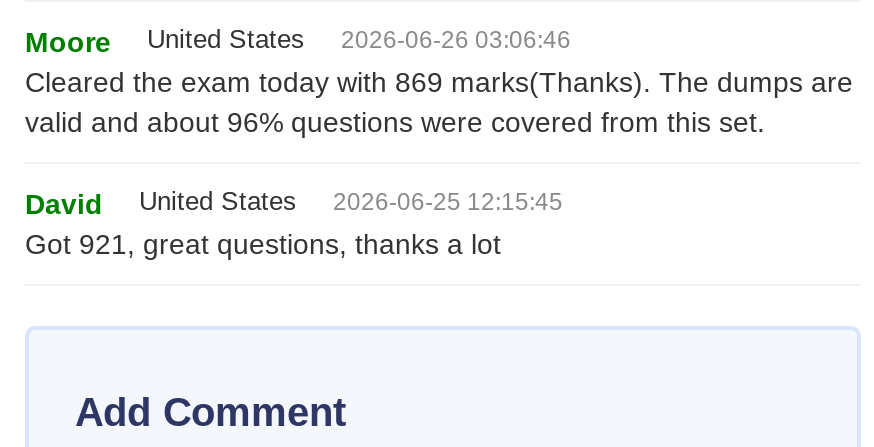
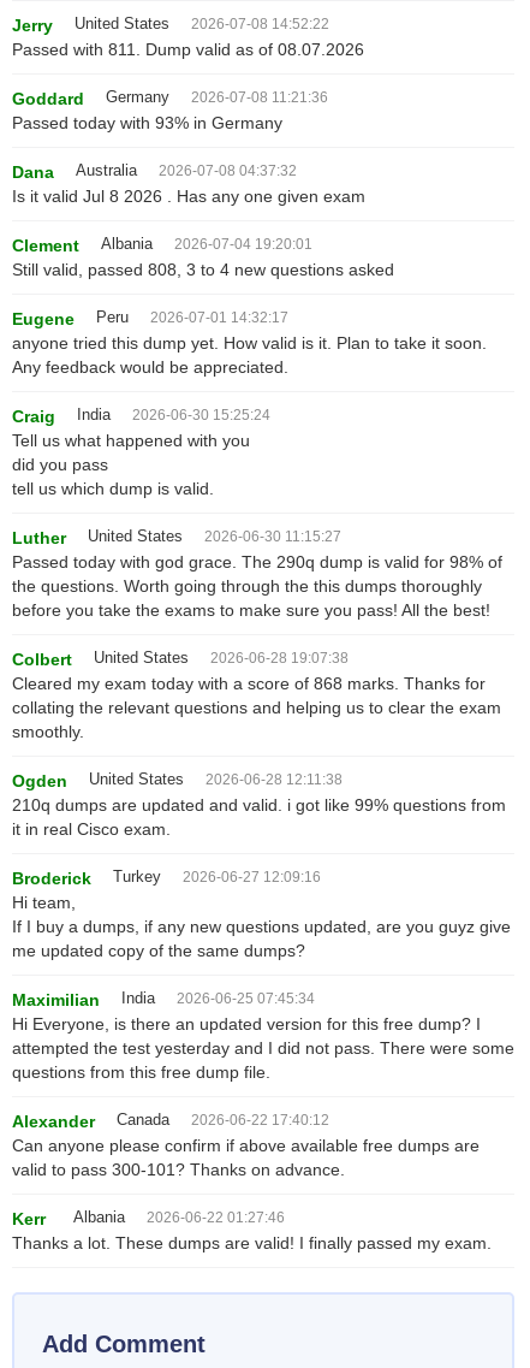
- Moore
+ Jerry

- 2026-06-26 03:06:46
- Cleared the exam today with 869 marks(Thanks). The dumps are
- valid and about 96% questions were covered from this set.
- David
+ 2026-07-08 14:52:22
+ Passed with 811. Dump valid as of 08.07.2026
+ Goddard
+ Germany
+ 2026-07-08 11:21:36
+ Passed today with 93% in Germany
+ Dana
+ Australia
+ 2026-07-08 04:37:32
+ Is it valid Jul 8 2026 . Has any one given exam
+ Clement
+ Albania
+ 2026-07-04 19:20:01
+ Still valid, passed 808, 3 to 4 new questions asked
+ Eugene
+ Peru
+ 2026-07-01 14:32:17
+ anyone tried this dump yet. How valid is it. Plan to take it soon.
+ Any feedback would be appreciated.
+ Craig
+ India
+ 2026-06-30 15:25:24
+ Tell us what happened with you
+ did you pass
+ tell us which dump is valid.
+ Luther

- 2026-06-25 12:15:45
- Got 921, great questions, thanks a lot
+ 2026-06-30 11:15:27
+ Passed today with god grace. The 290q dump is valid for 98% of
+ the questions. Worth going through the this dumps thoroughly
+ before you take the exams to make sure you pass! All the best!
+ Colbert
+ United States
+ 2026-06-28 19:07:38
+ Cleared my exam today with a score of 868 marks. Thanks for
+ collating the relevant questions and helping us to clear the exam
+ smoothly.
+ Ogden
+ United States
+ 2026-06-28 12:11:38
+ 210q dumps are updated and valid. i got like 99% questions from
+ it in real Cisco exam.
+ Broderick
+ Turkey
+ 2026-06-27 12:09:16
+ Hi team,
+ If I buy a dumps, if any new questions updated, are you guyz give
+ me updated copy of the same dumps?
+ Maximilian
+ India
+ 2026-06-25 07:45:34
+ Hi Everyone, is there an updated version for this free dump? I
+ attempted the test yesterday and I did not pass. There were some
+ questions from this free dump file.
+ Alexander
+ Canada
+ 2026-06-22 17:40:12
+ Can anyone please confirm if above available free dumps are
+ valid to pass 300-101? Thanks on advance.
+ Kerr
+ Albania
+ 2026-06-22 01:27:46
+ Thanks a lot. These dumps are valid! I finally passed my exam.
